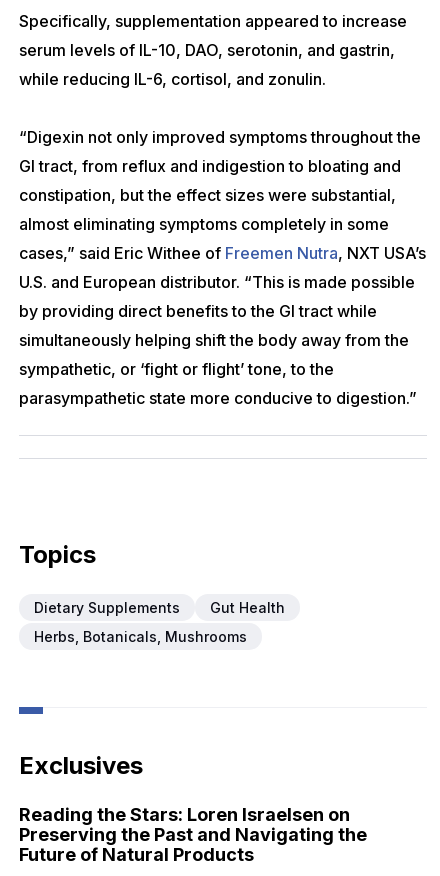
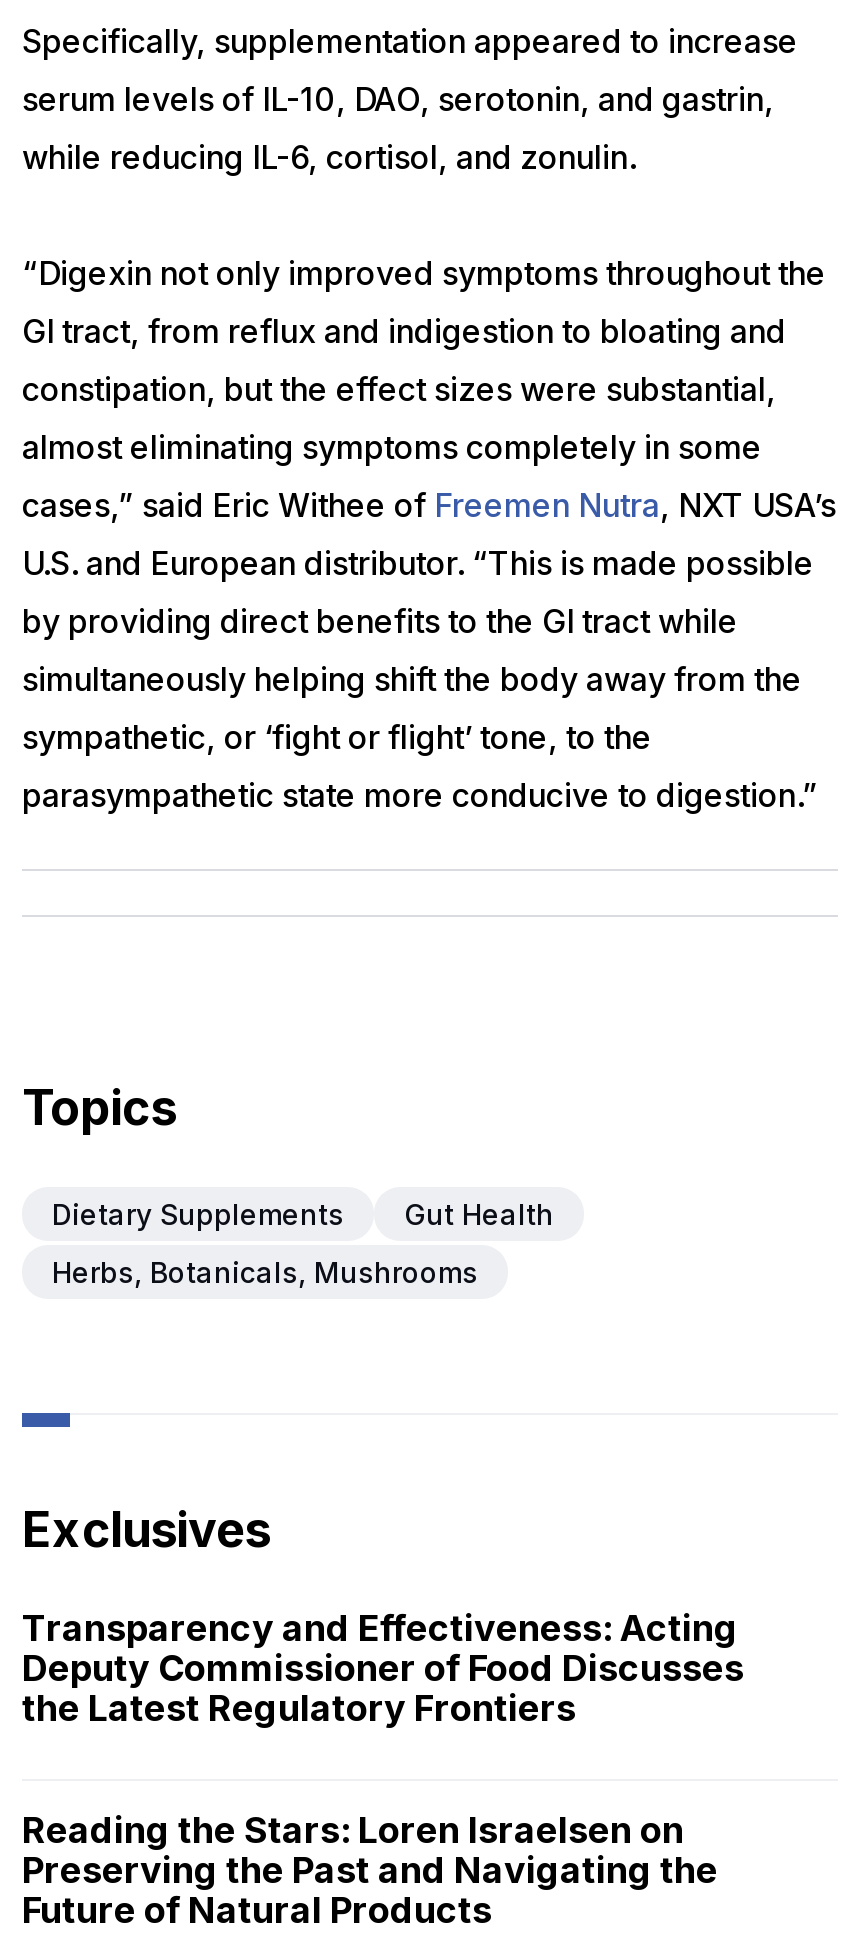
+ Transparency and Effectiveness: Acting
+ Deputy Commissioner of Food Discusses
+ the Latest Regulatory Frontiers
